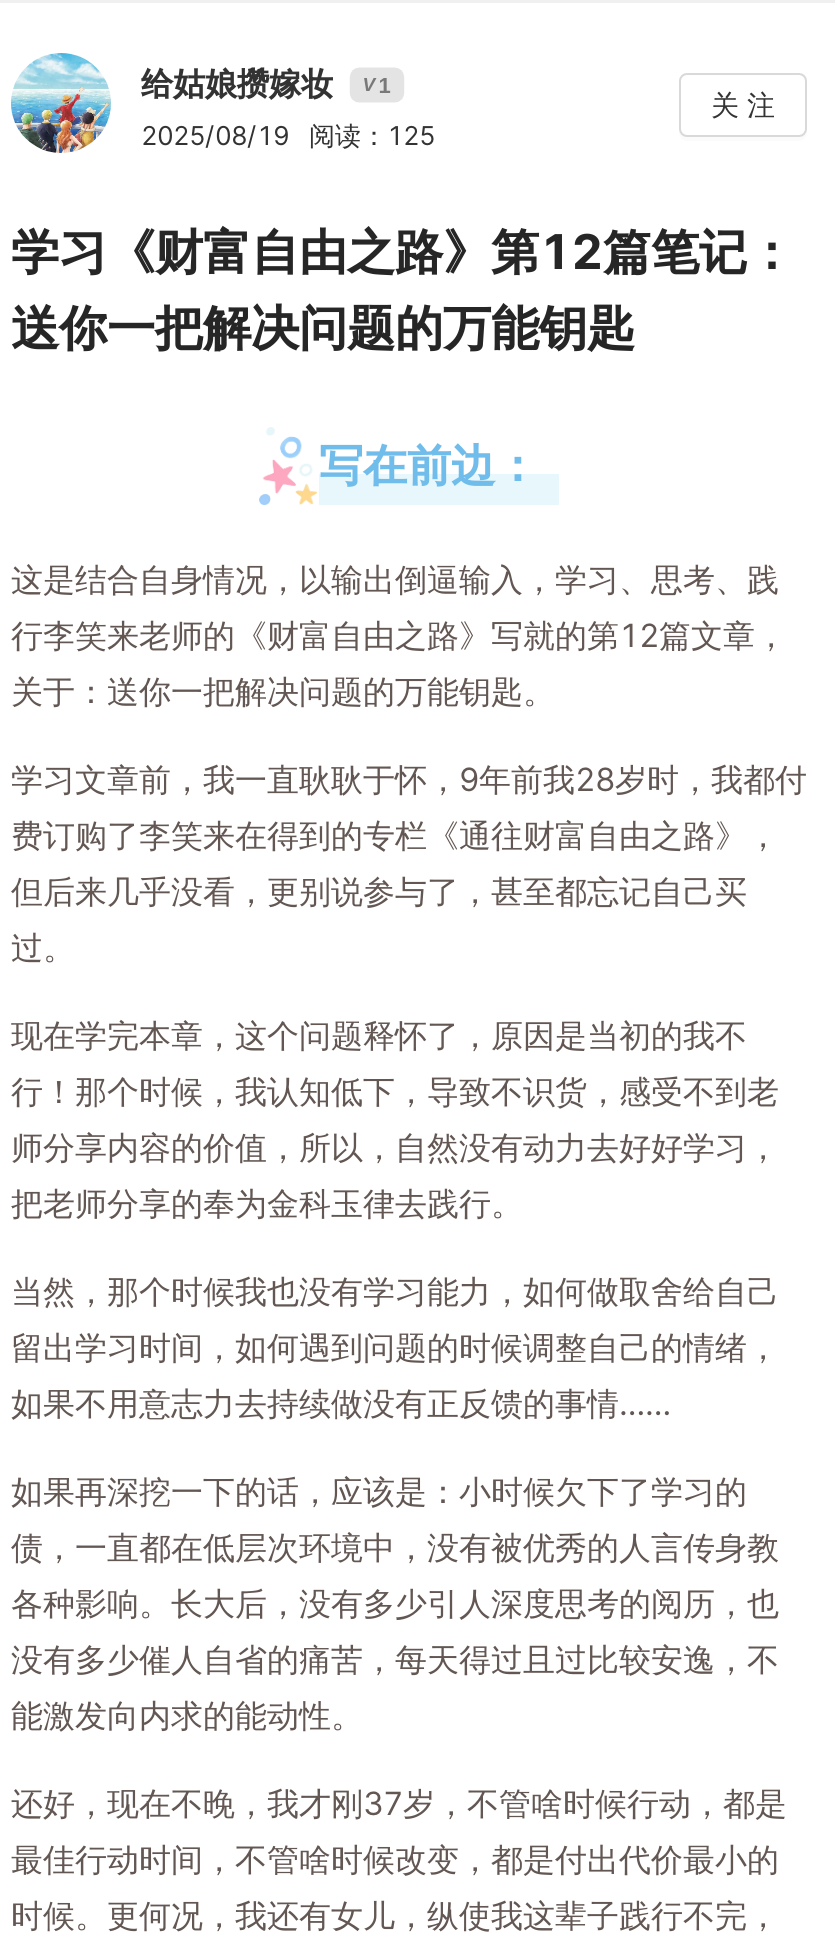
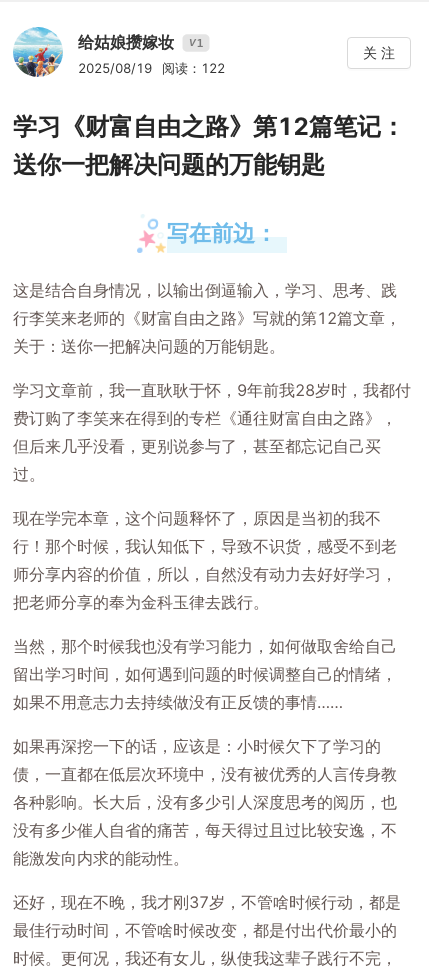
- 2025/08/19 阅读：125
+ 2025/08/19 阅读：122
